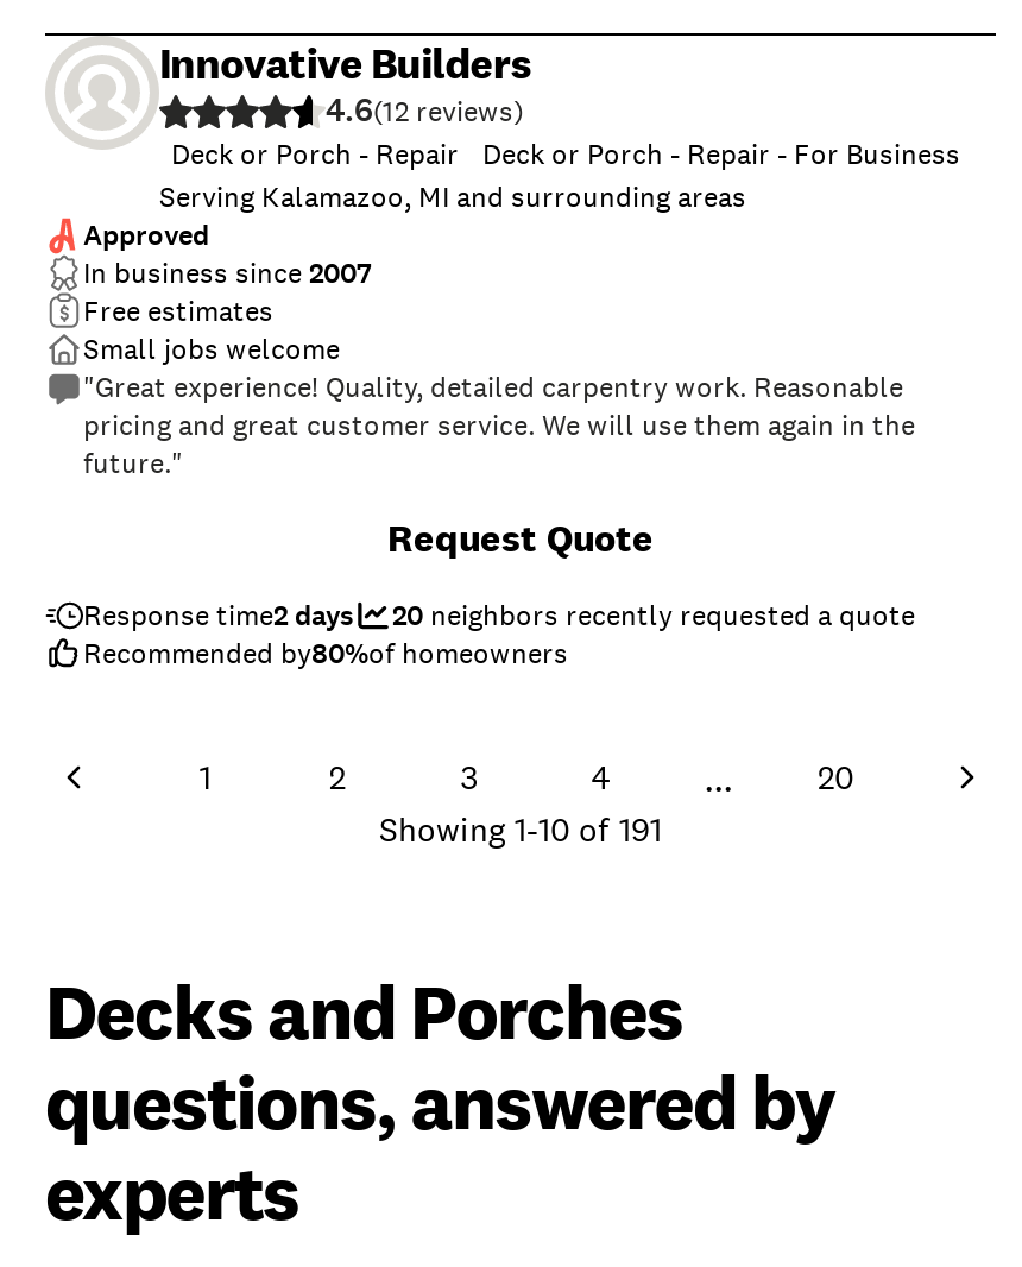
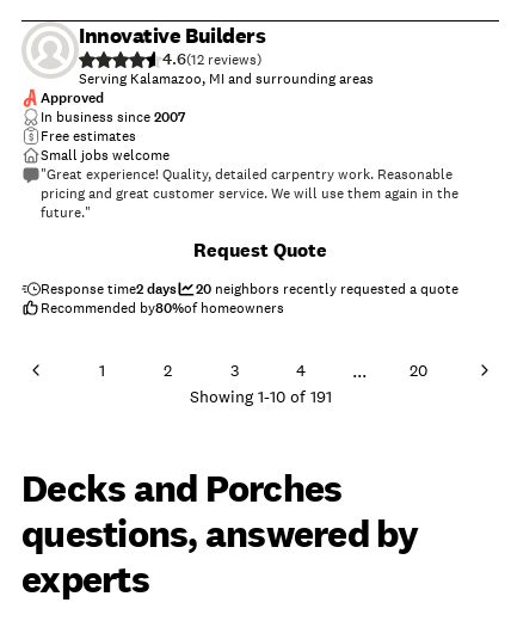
- Deck or Porch - Repair
- Deck or Porch - Repair - For Business
